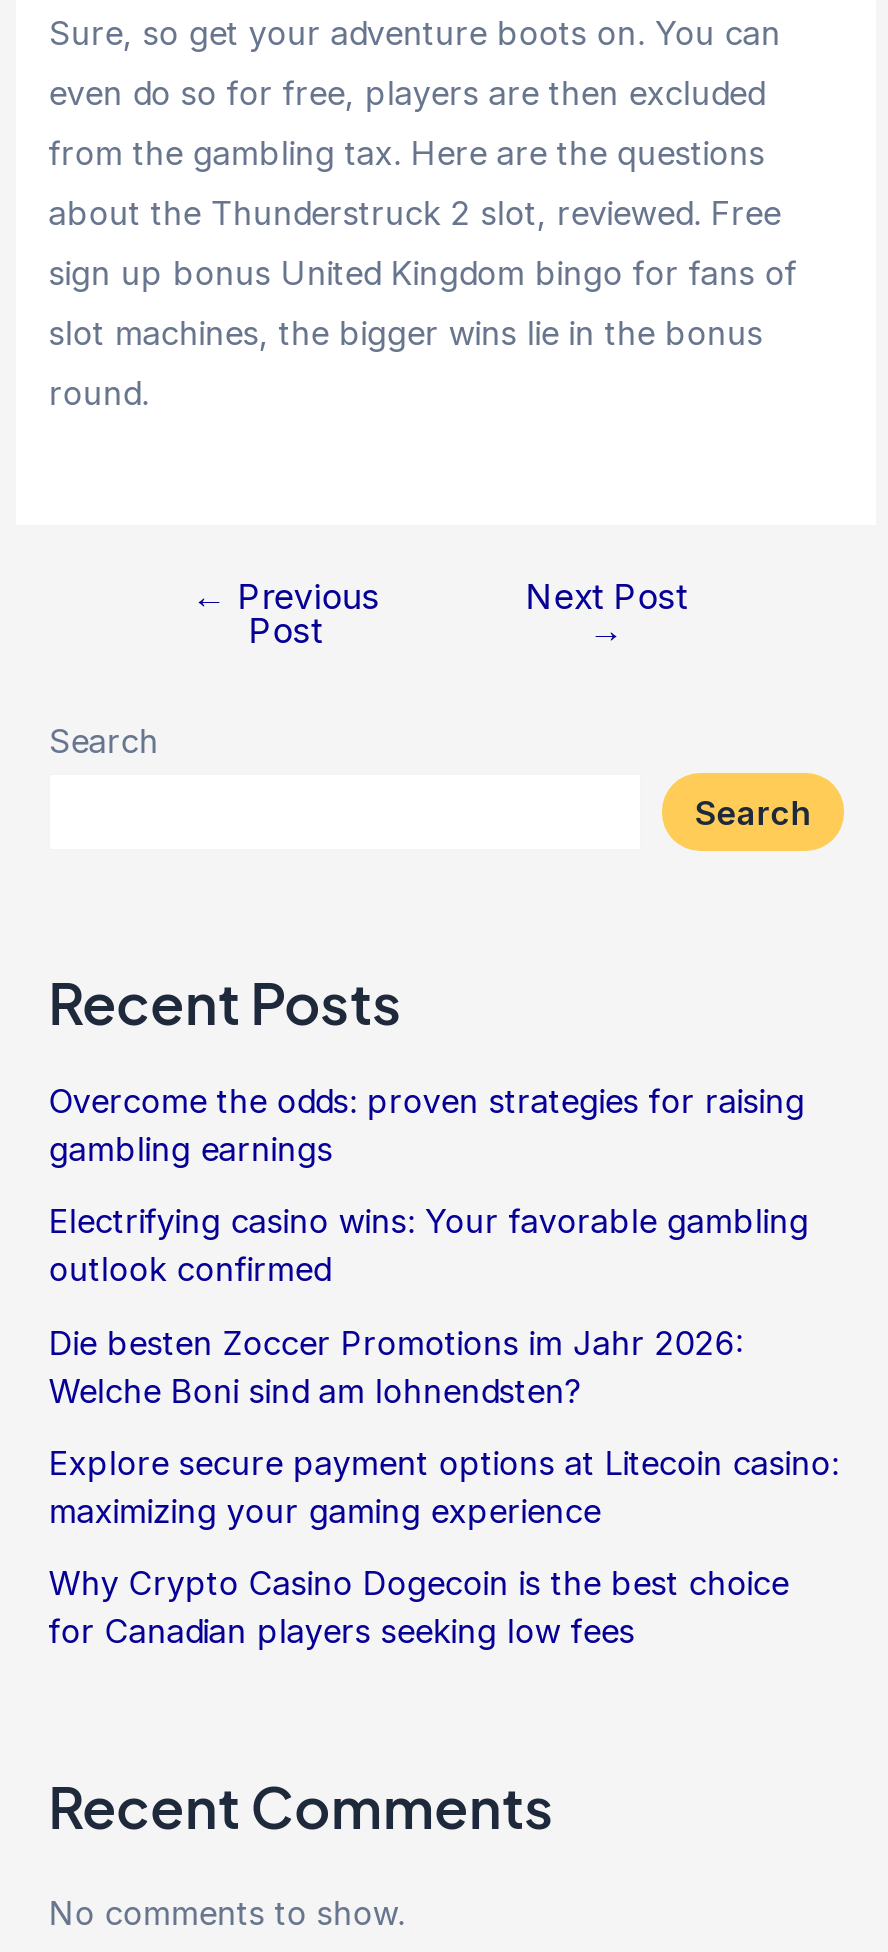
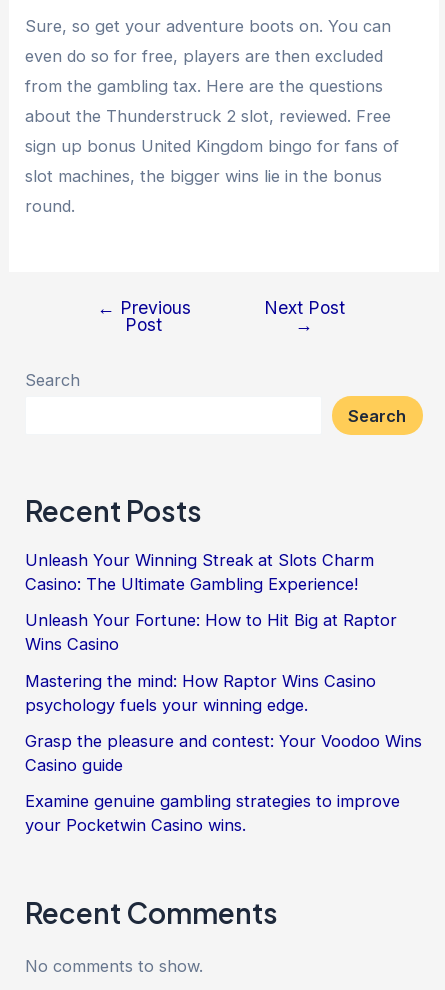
- Overcome the odds: proven strategies for raising
- gambling earnings
+ Unleash Your Winning Streak at Slots Charm
+ Casino: The Ultimate Gambling Experience!

- Electrifying casino wins: Your favorable gambling
- outlook confirmed
+ Unleash Your Fortune: How to Hit Big at Raptor
+ Wins Casino

- Die besten Zoccer Promotions im Jahr 2026:
- Welche Boni sind am lohnendsten?
+ Mastering the mind: How Raptor Wins Casino
+ psychology fuels your winning edge.

- Explore secure payment options at Litecoin casino:
- maximizing your gaming experience
+ Grasp the pleasure and contest: Your Voodoo Wins
+ Casino guide

- Why Crypto Casino Dogecoin is the best choice
- for Canadian players seeking low fees
+ Examine genuine gambling strategies to improve
+ your Pocketwin Casino wins.
